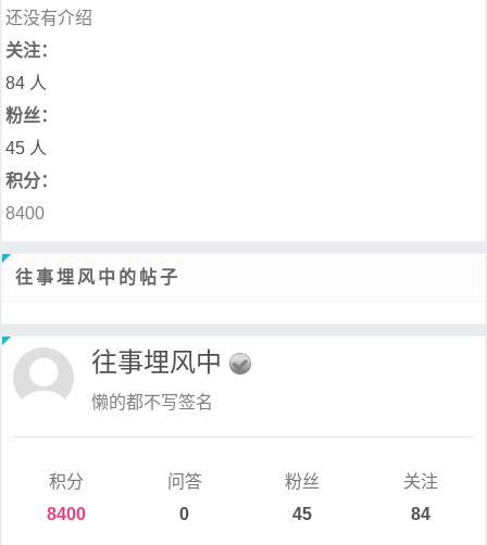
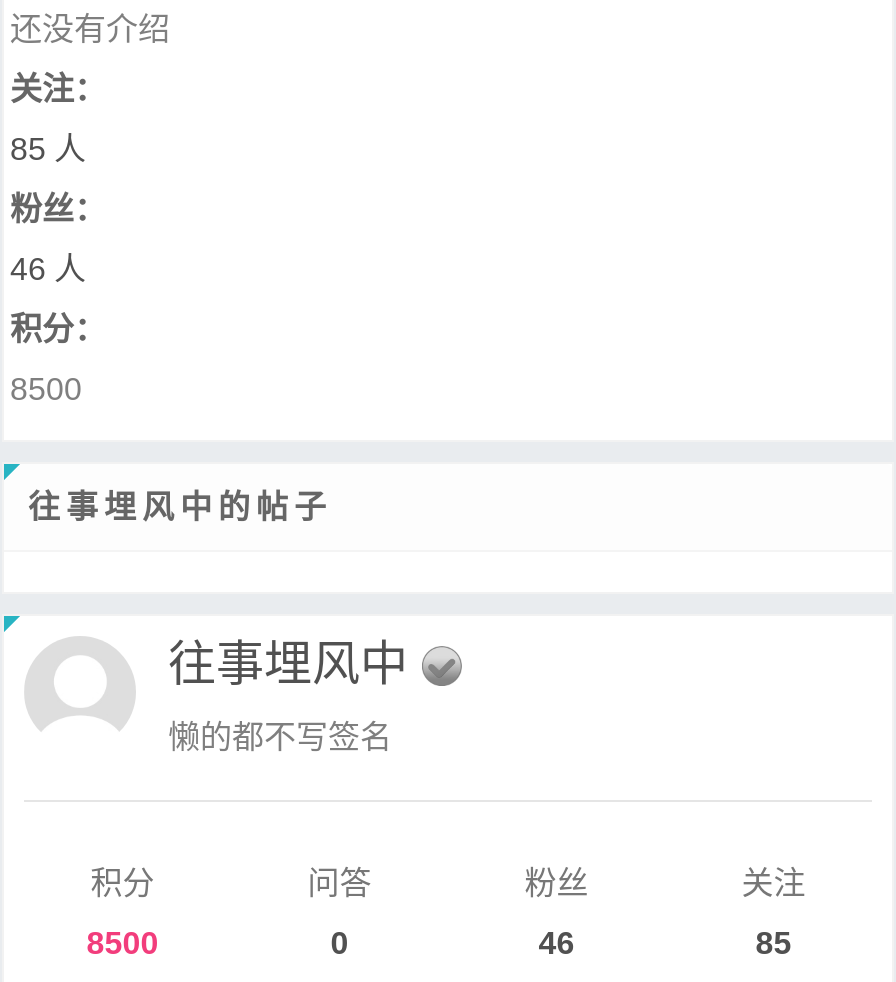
- 84 人
+ 85 人

- 45 人
+ 46 人

- 8400
+ 8500

- 8400
+ 8500

- 45
+ 46

- 84
+ 85
